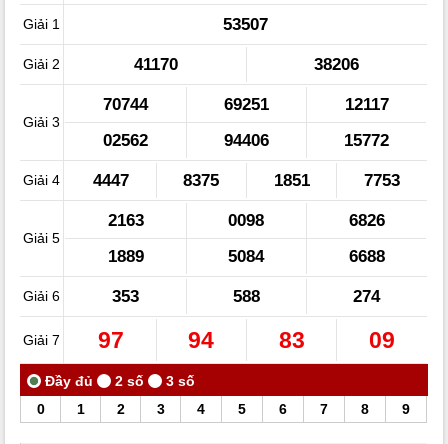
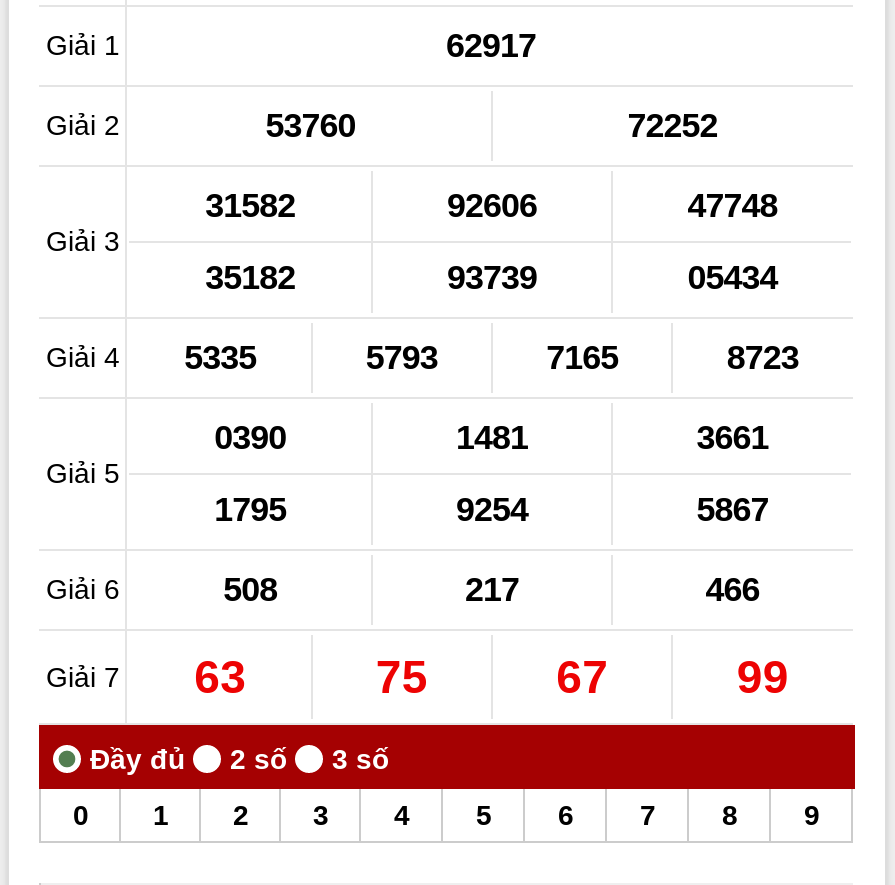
- 53507
+ 62917

- 41170
+ 53760

- 38206
+ 72252

- 70744
+ 31582

- 69251
+ 92606

- 12117
+ 47748

- 02562
+ 35182

- 94406
+ 93739

- 15772
+ 05434

- 4447
+ 5335

- 8375
+ 5793

- 1851
+ 7165

- 7753
+ 8723

- 2163
+ 0390

- 0098
+ 1481

- 6826
+ 3661

- 1889
+ 1795

- 5084
+ 9254

- 6688
+ 5867

- 353
+ 508

- 588
+ 217

- 274
+ 466

- 97
+ 63

- 94
+ 75

- 83
+ 67

- 09
+ 99
